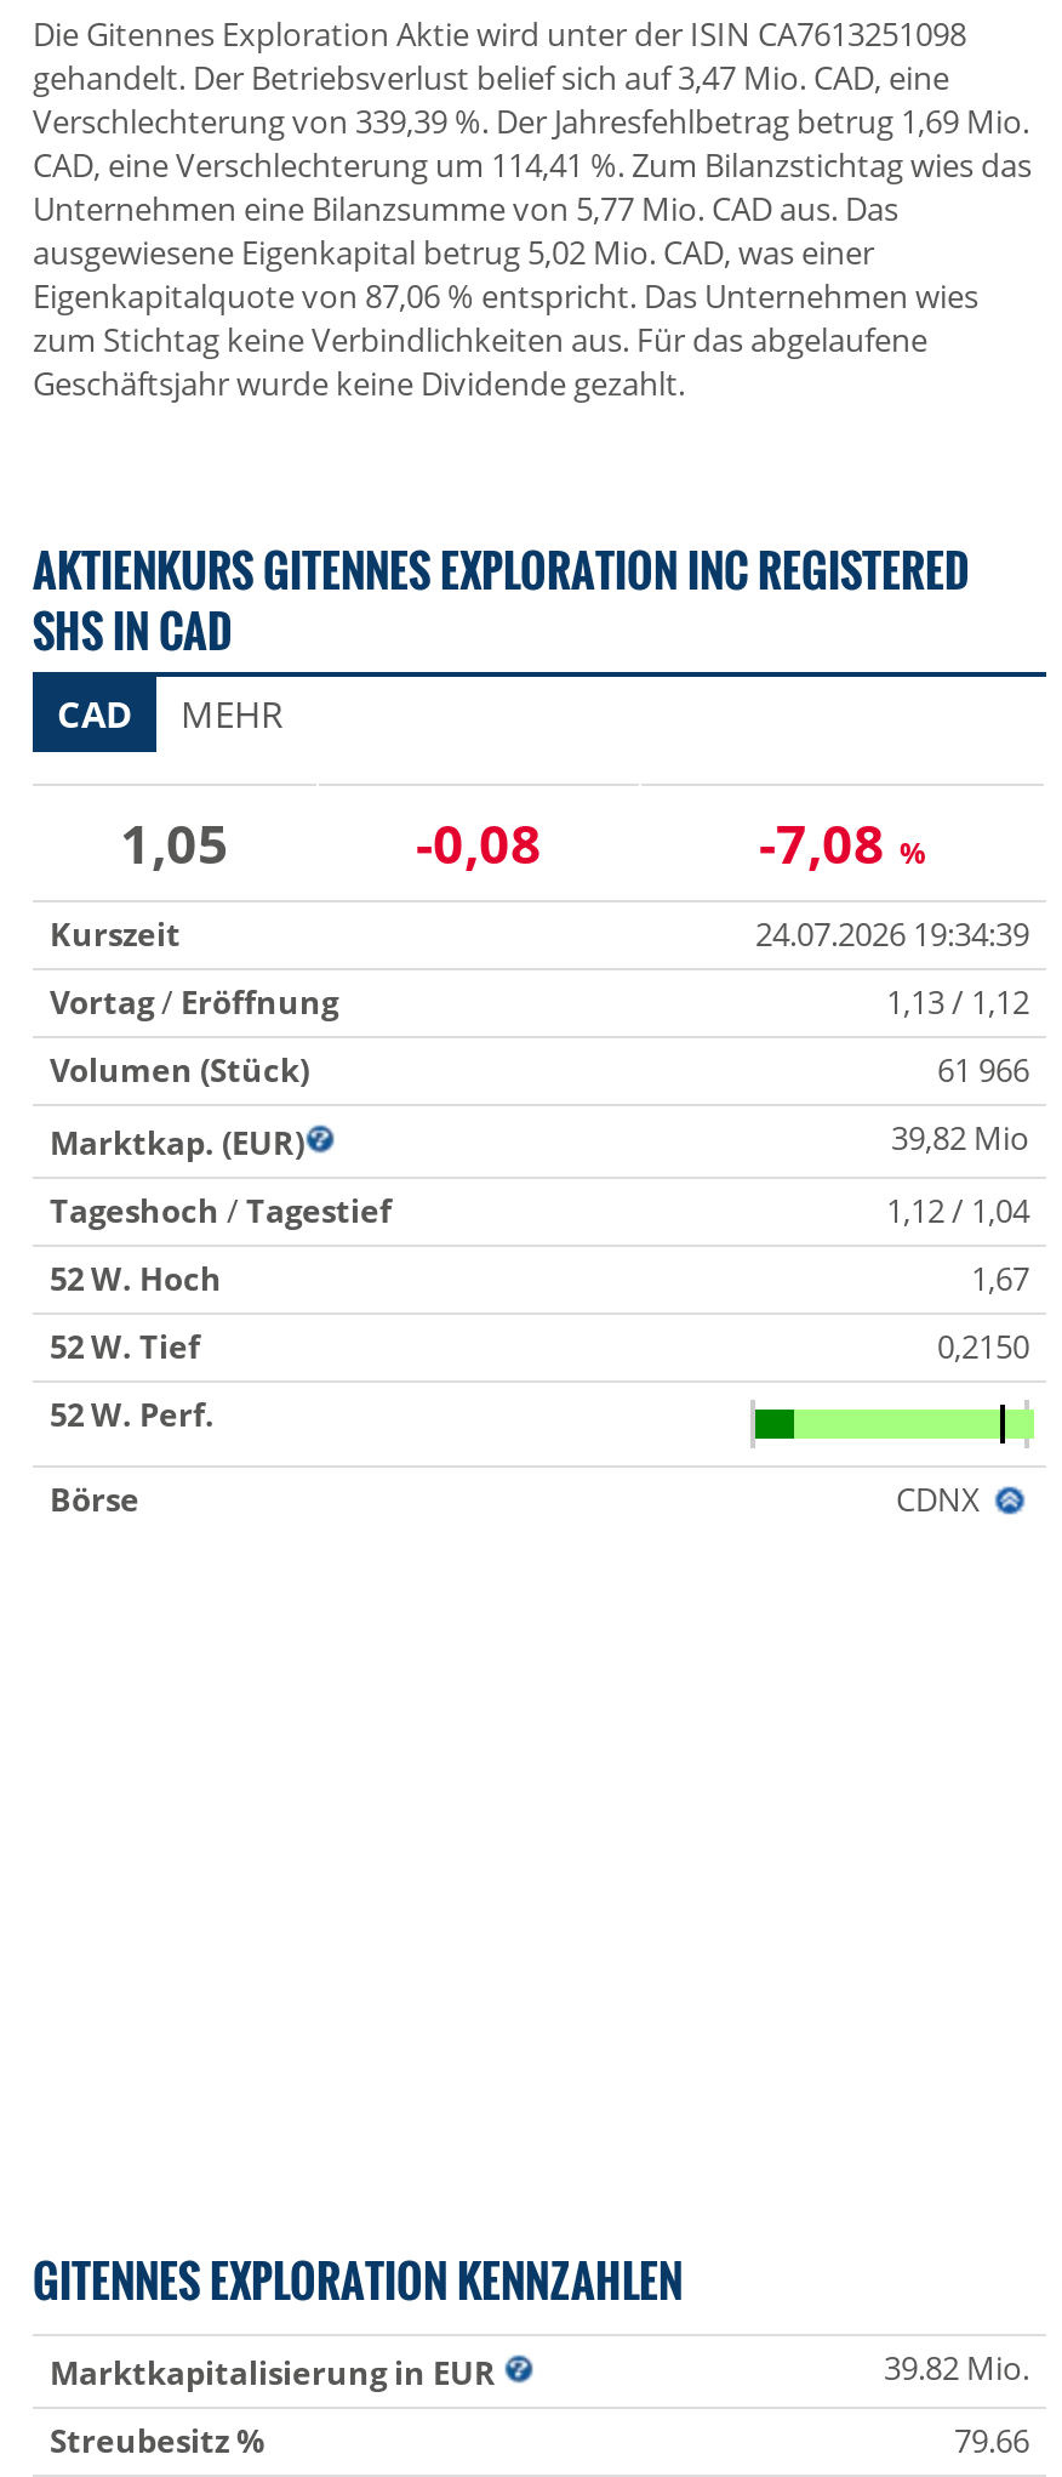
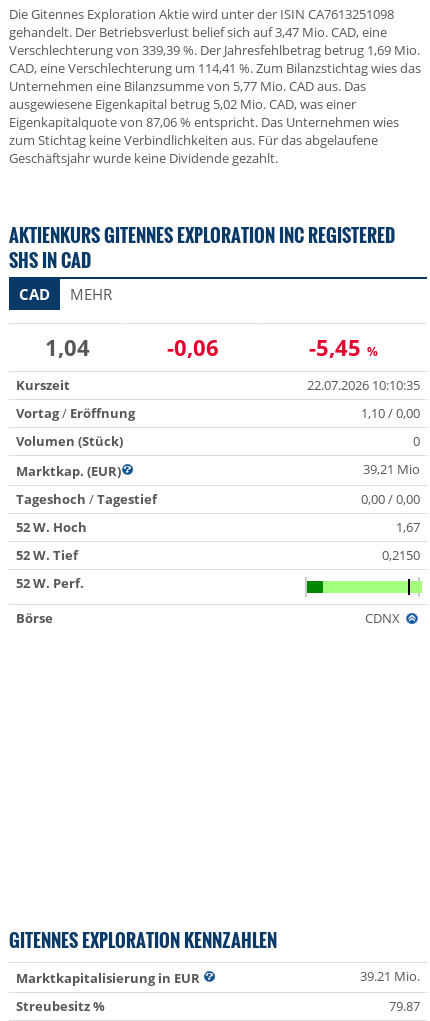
- 1,05
+ 1,04

- -0,08
+ -0,06

- -7,08%
+ -5,45%

- 24.07.2026 19:34:39
+ 22.07.2026 10:10:35

- 1,13 / 1,12
+ 1,10 / 0,00

- 61 966
+ 0

- 39,82 Mio
+ 39,21 Mio

- 1,12 / 1,04
+ 0,00 / 0,00

- 39.82 Mio.
+ 39.21 Mio.

- 79.66
+ 79.87
